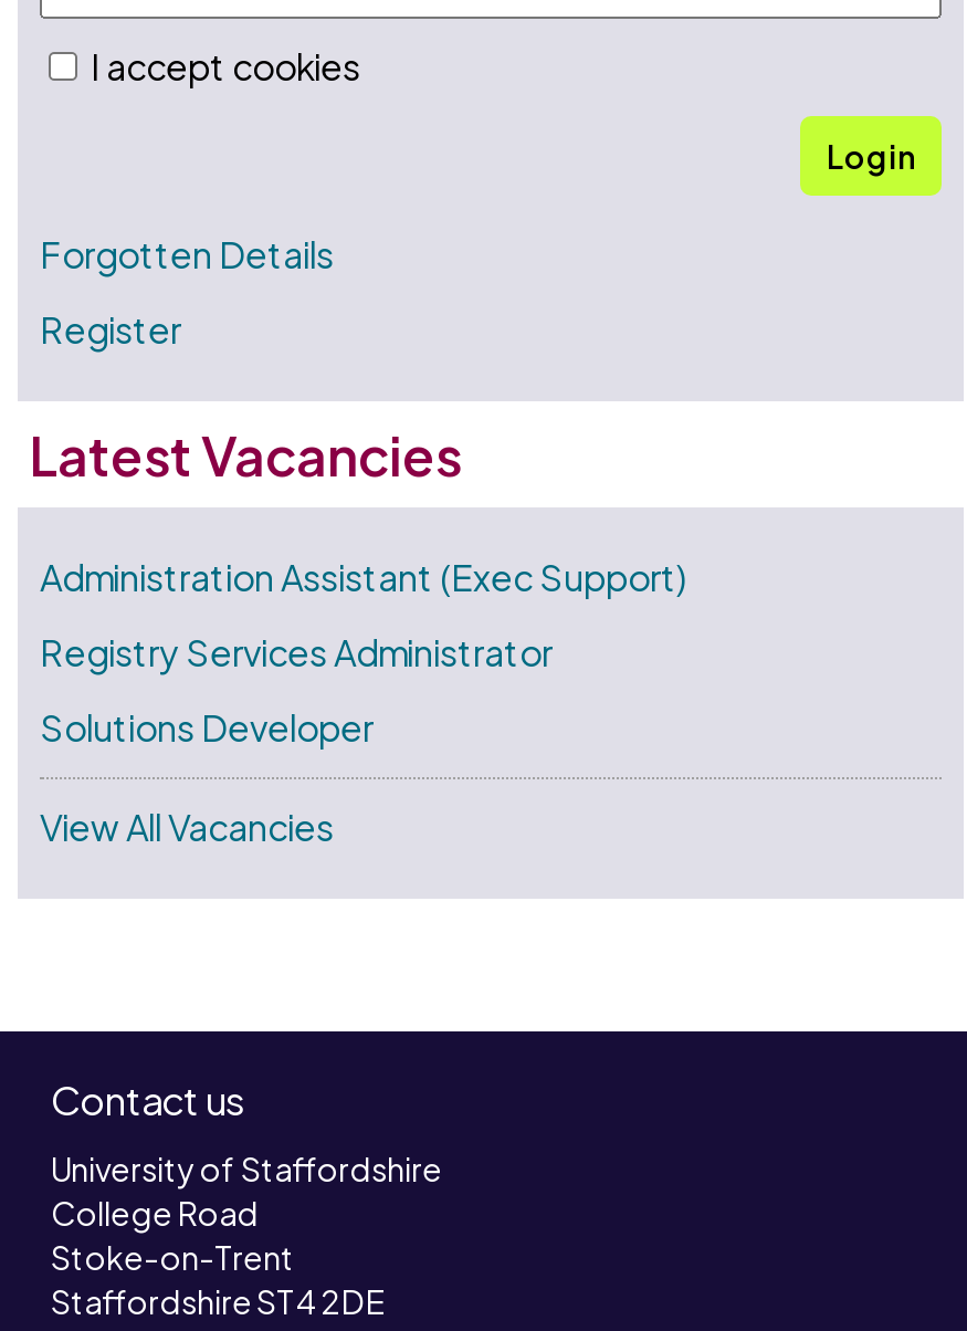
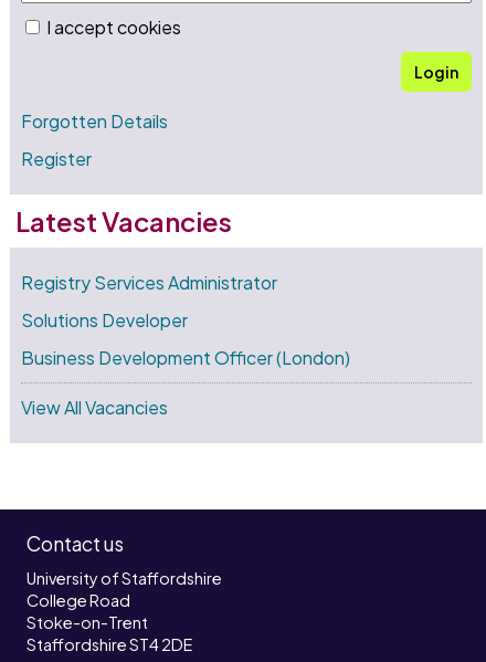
- Administration Assistant (Exec Support)

moved up: Registry Services Administrator | Solutions Developer

+ Business Development Officer (London)
